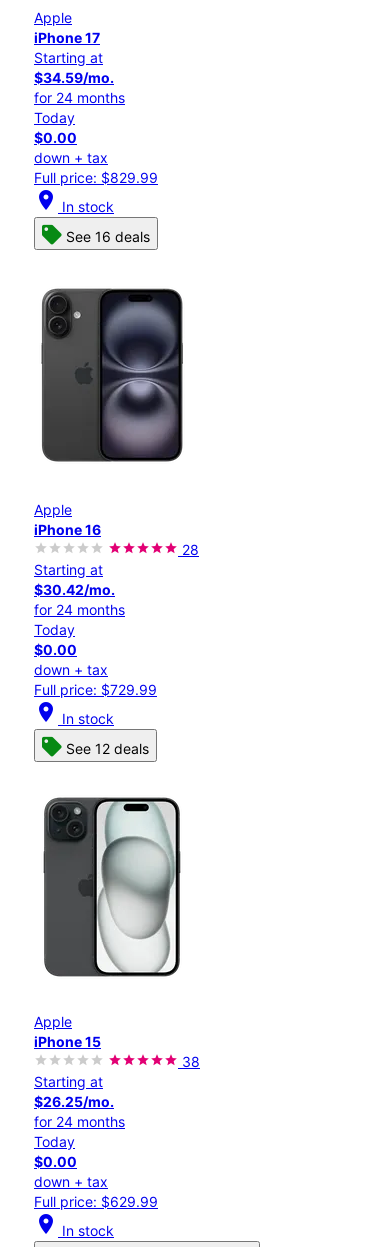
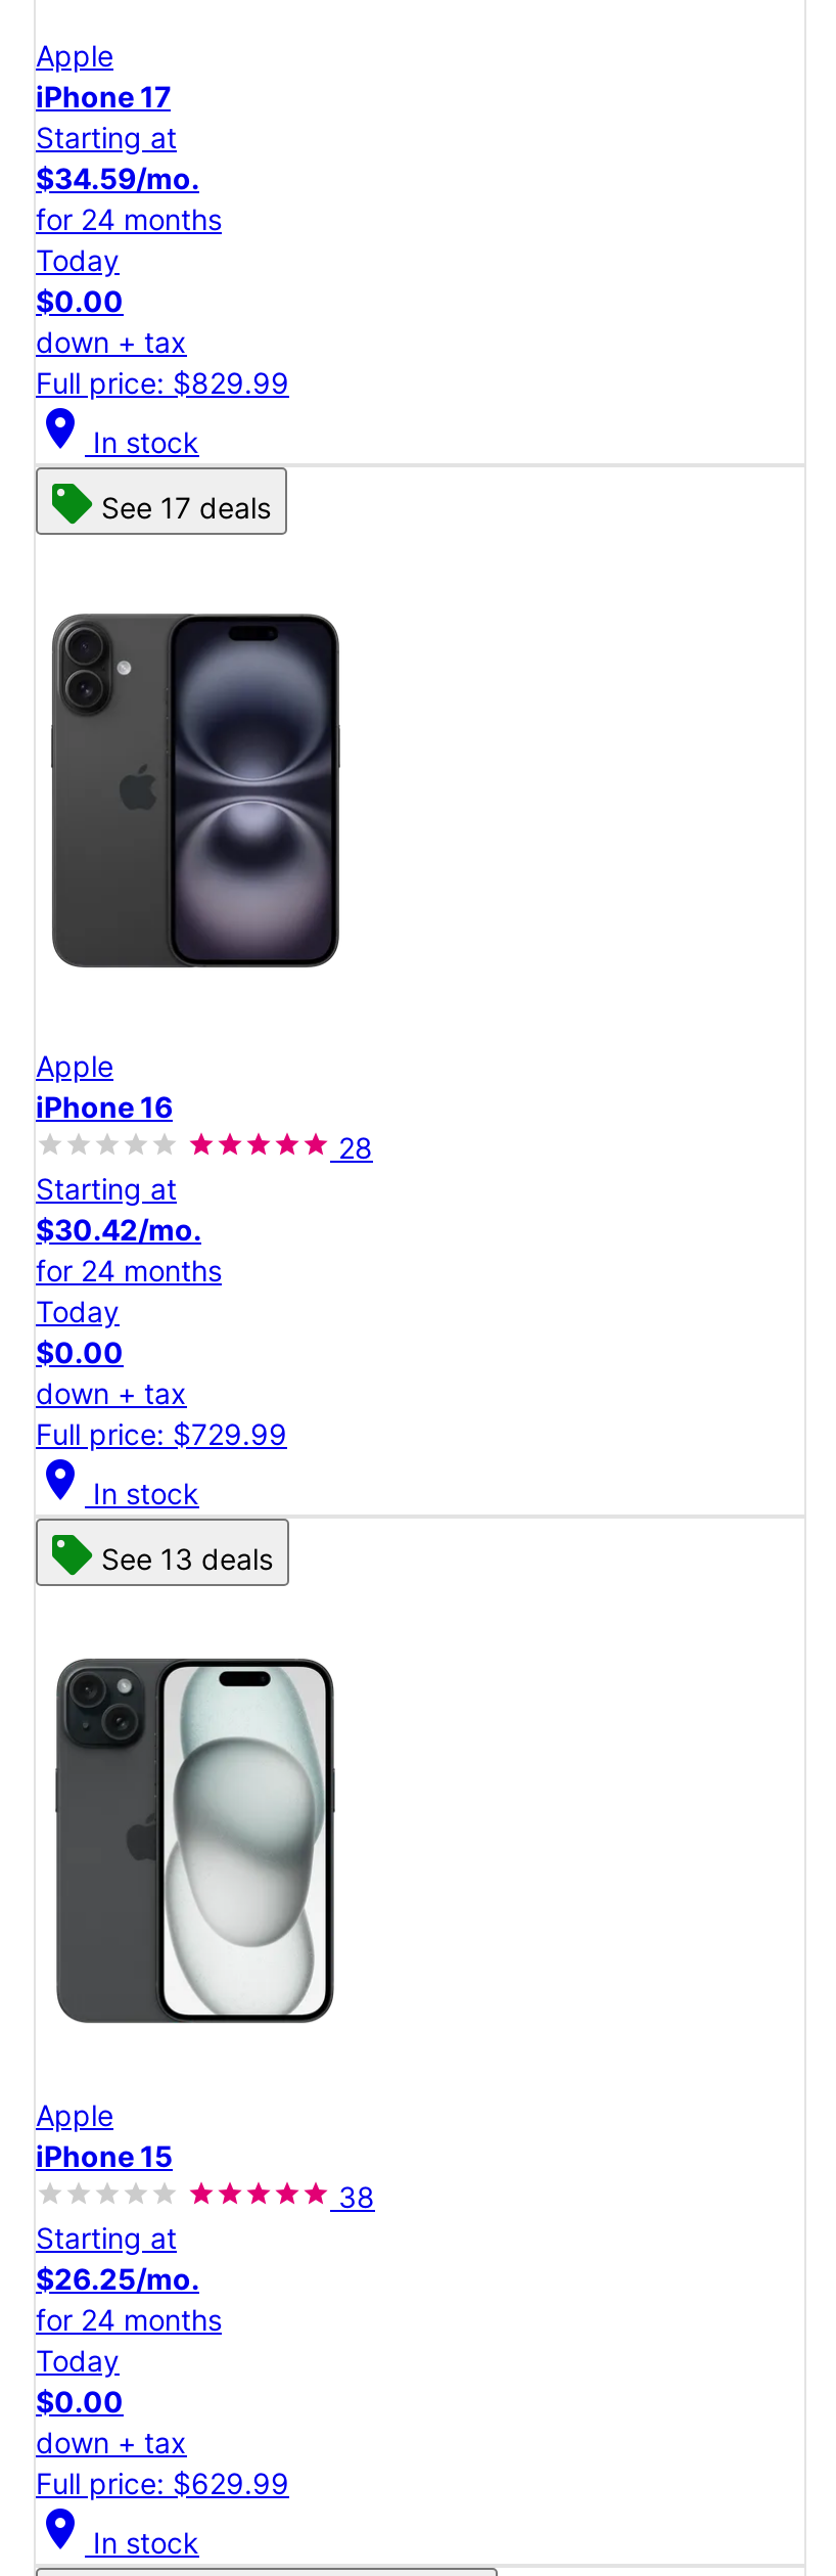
- See 16 deals
+ See 17 deals

- See 12 deals
+ See 13 deals
